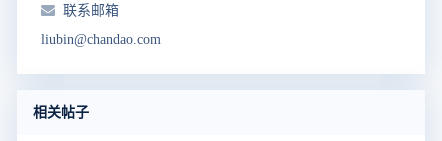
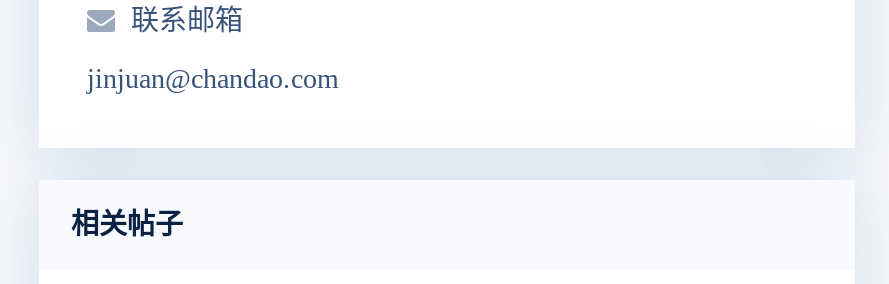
- liubin@chandao.com
+ jinjuan@chandao.com
